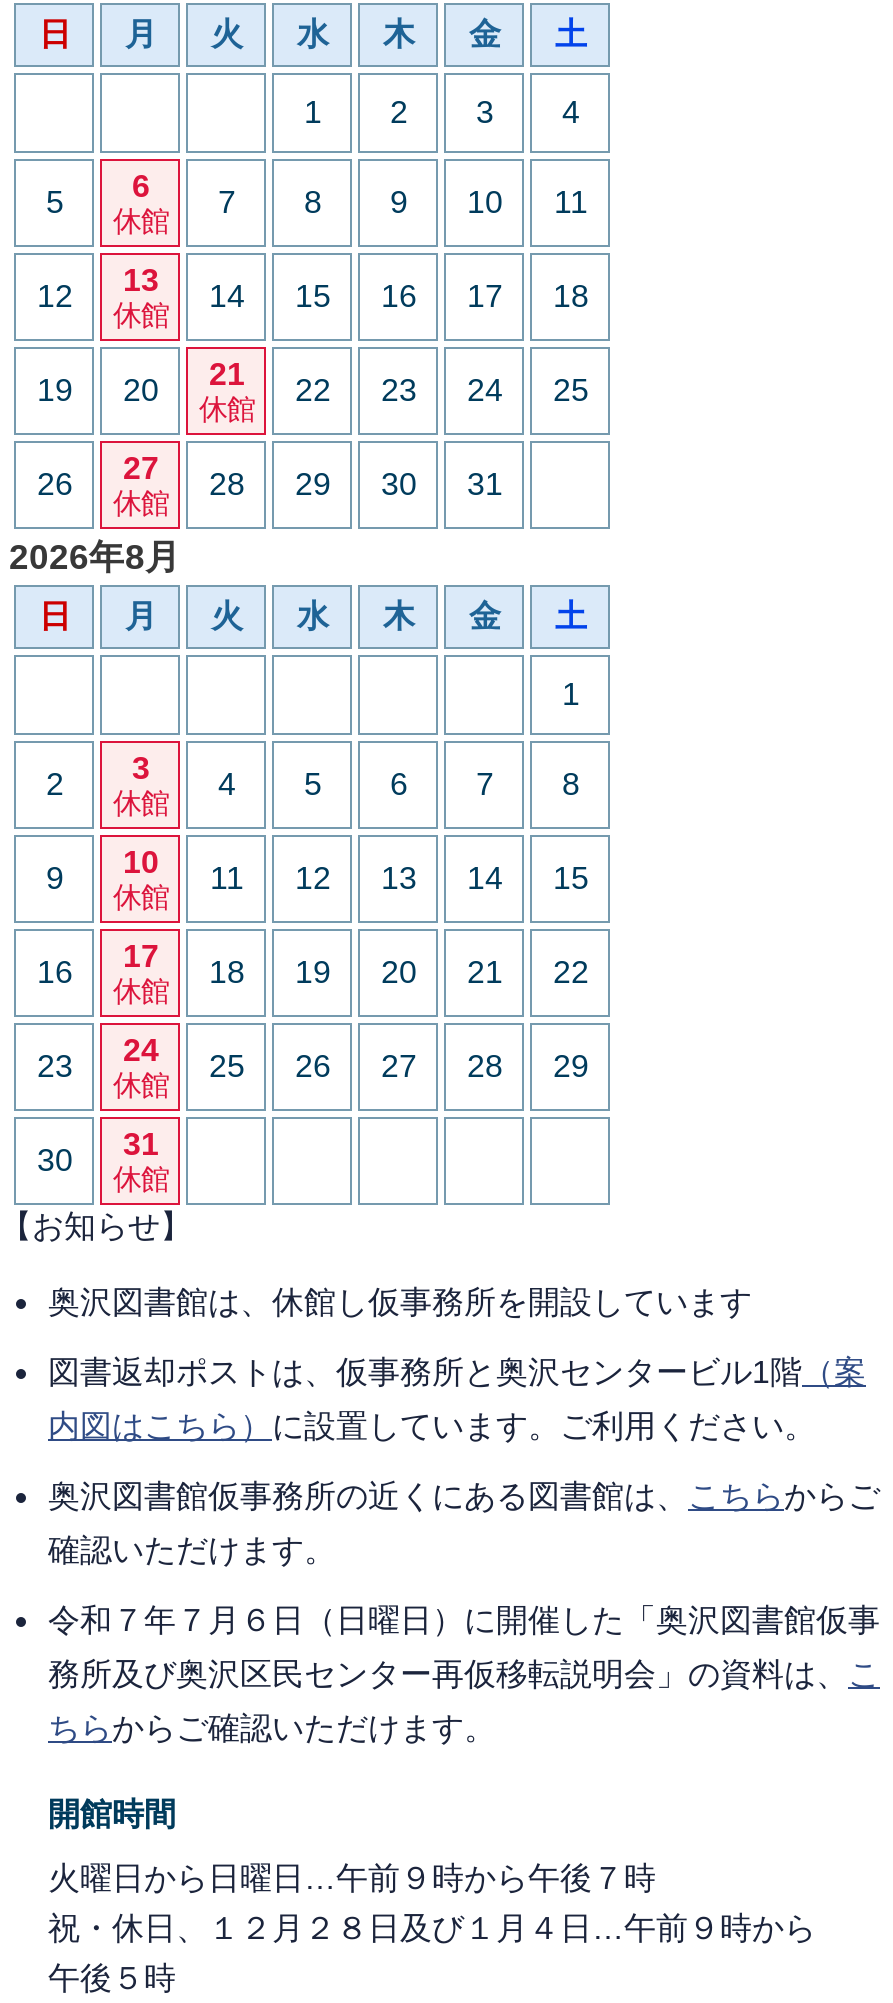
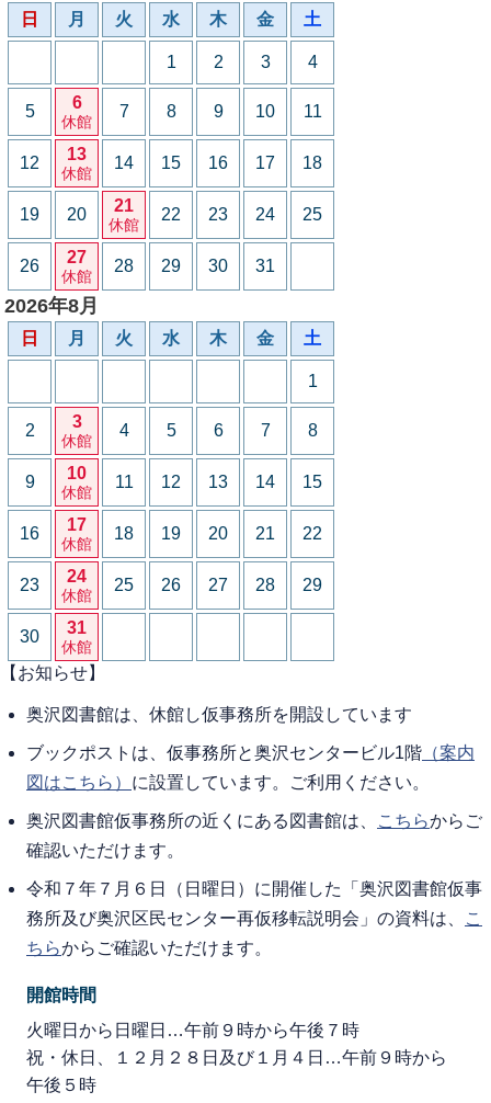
- 図書返却ポストは、仮事務所と奥沢センタービル1階（案
+ ブックポストは、仮事務所と奥沢センタービル1階（案内

- 内図はこちら）に設置しています。ご利用ください。
+ 図はこちら）に設置しています。ご利用ください。
